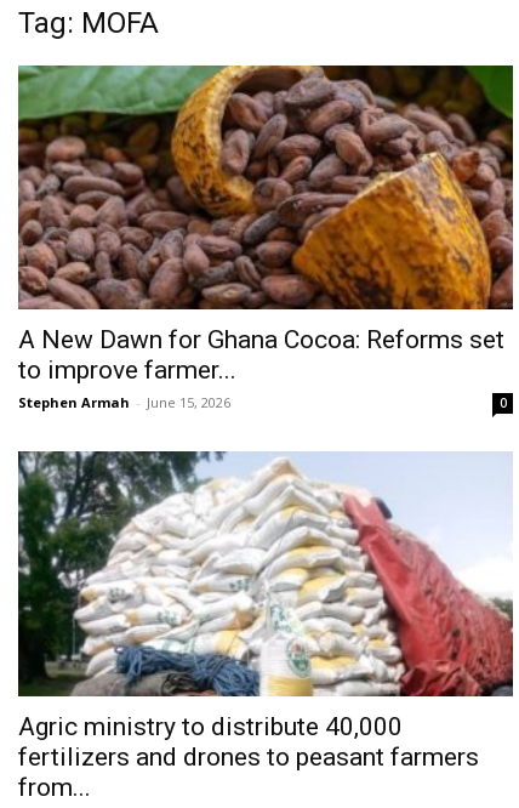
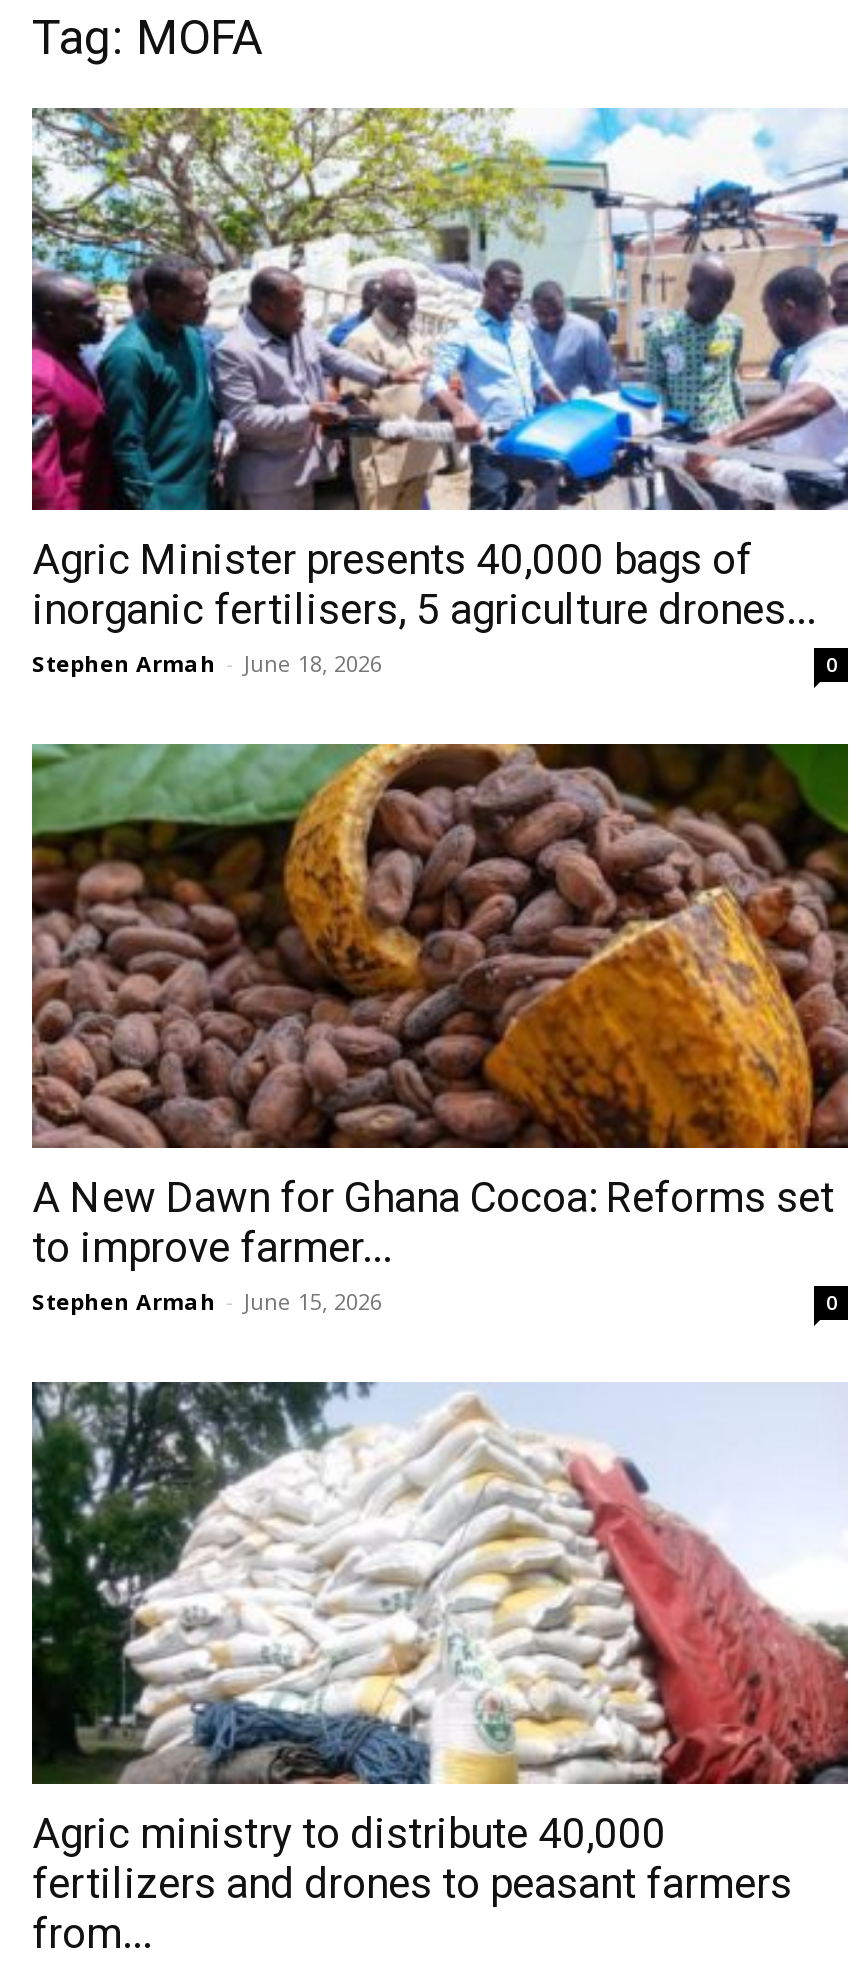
+ [image]
+ Agric Minister presents 40,000 bags of
+ inorganic fertilisers, 5 agriculture drones...
+ Stephen Armah - June 18, 2026
+ 0
